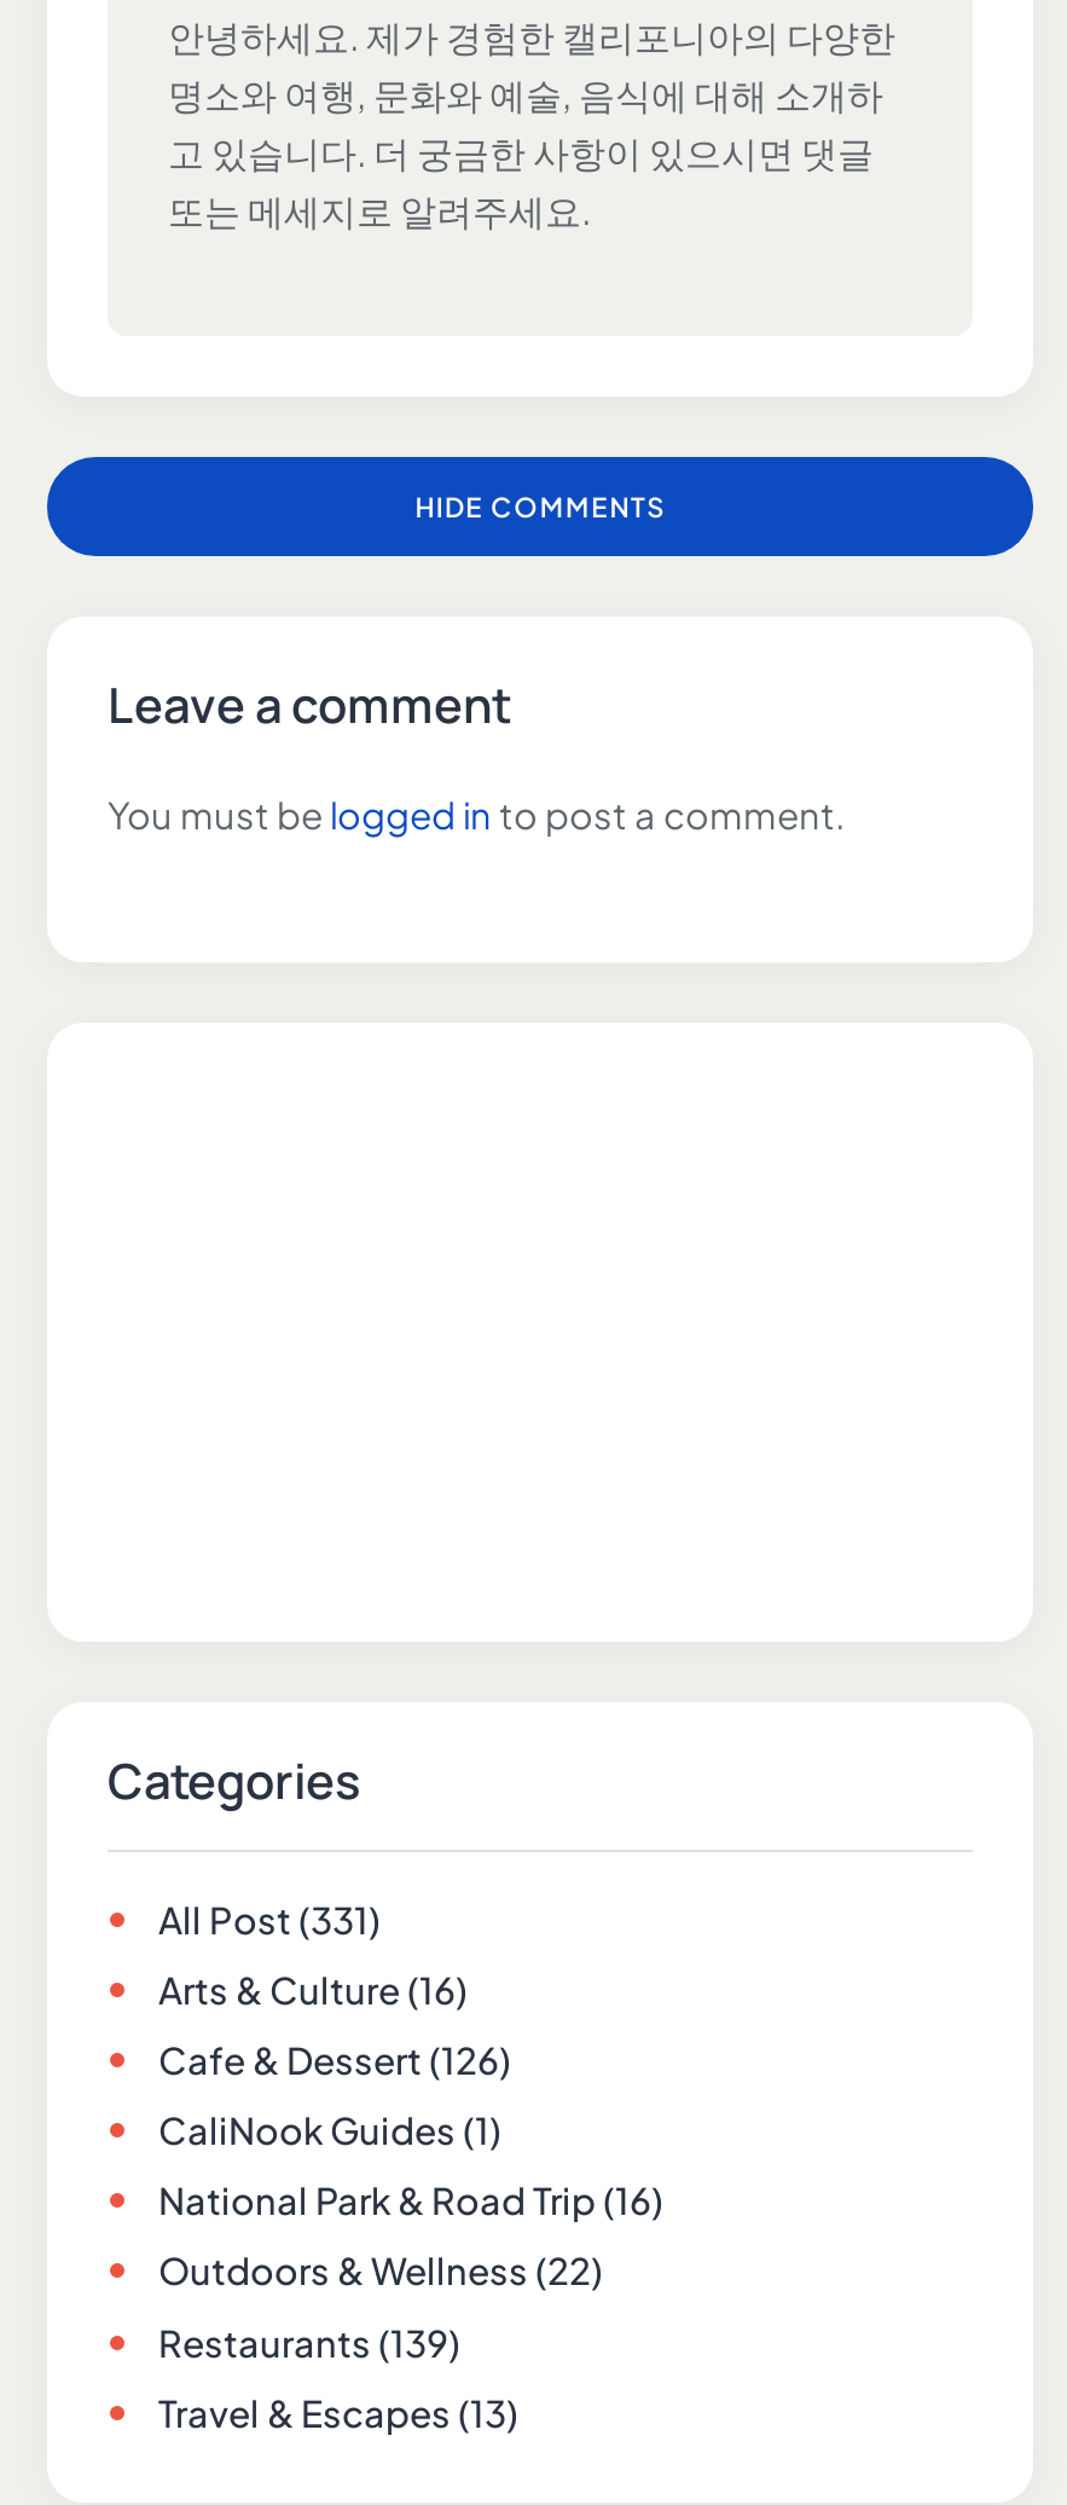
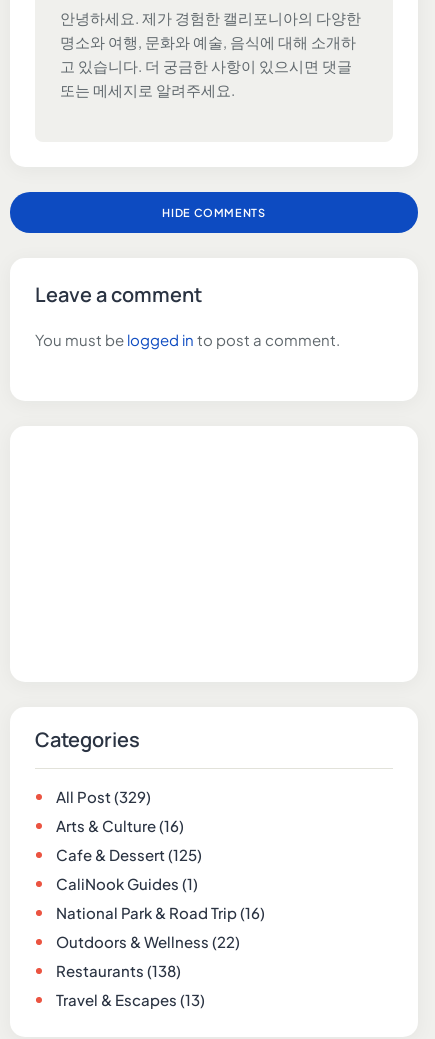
- All Post (331)
+ All Post (329)

- Cafe & Dessert (126)
+ Cafe & Dessert (125)

- Restaurants (139)
+ Restaurants (138)
